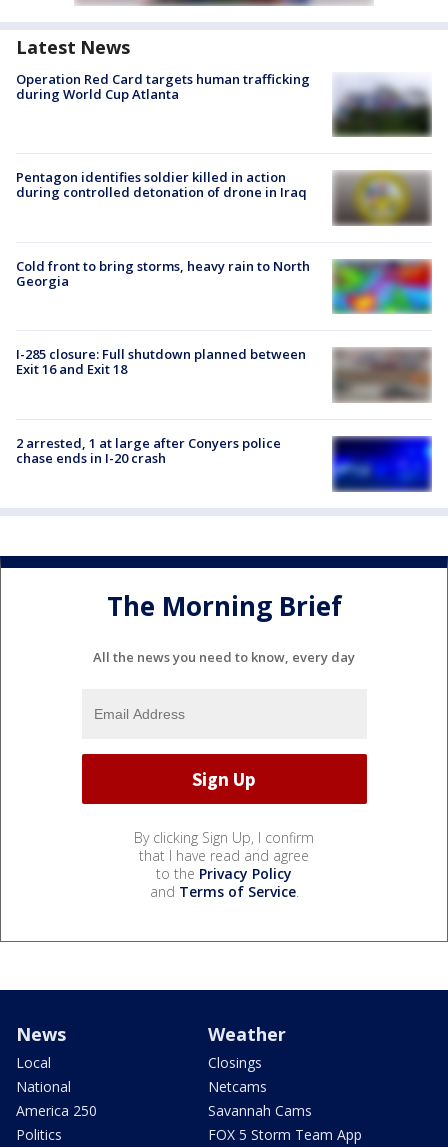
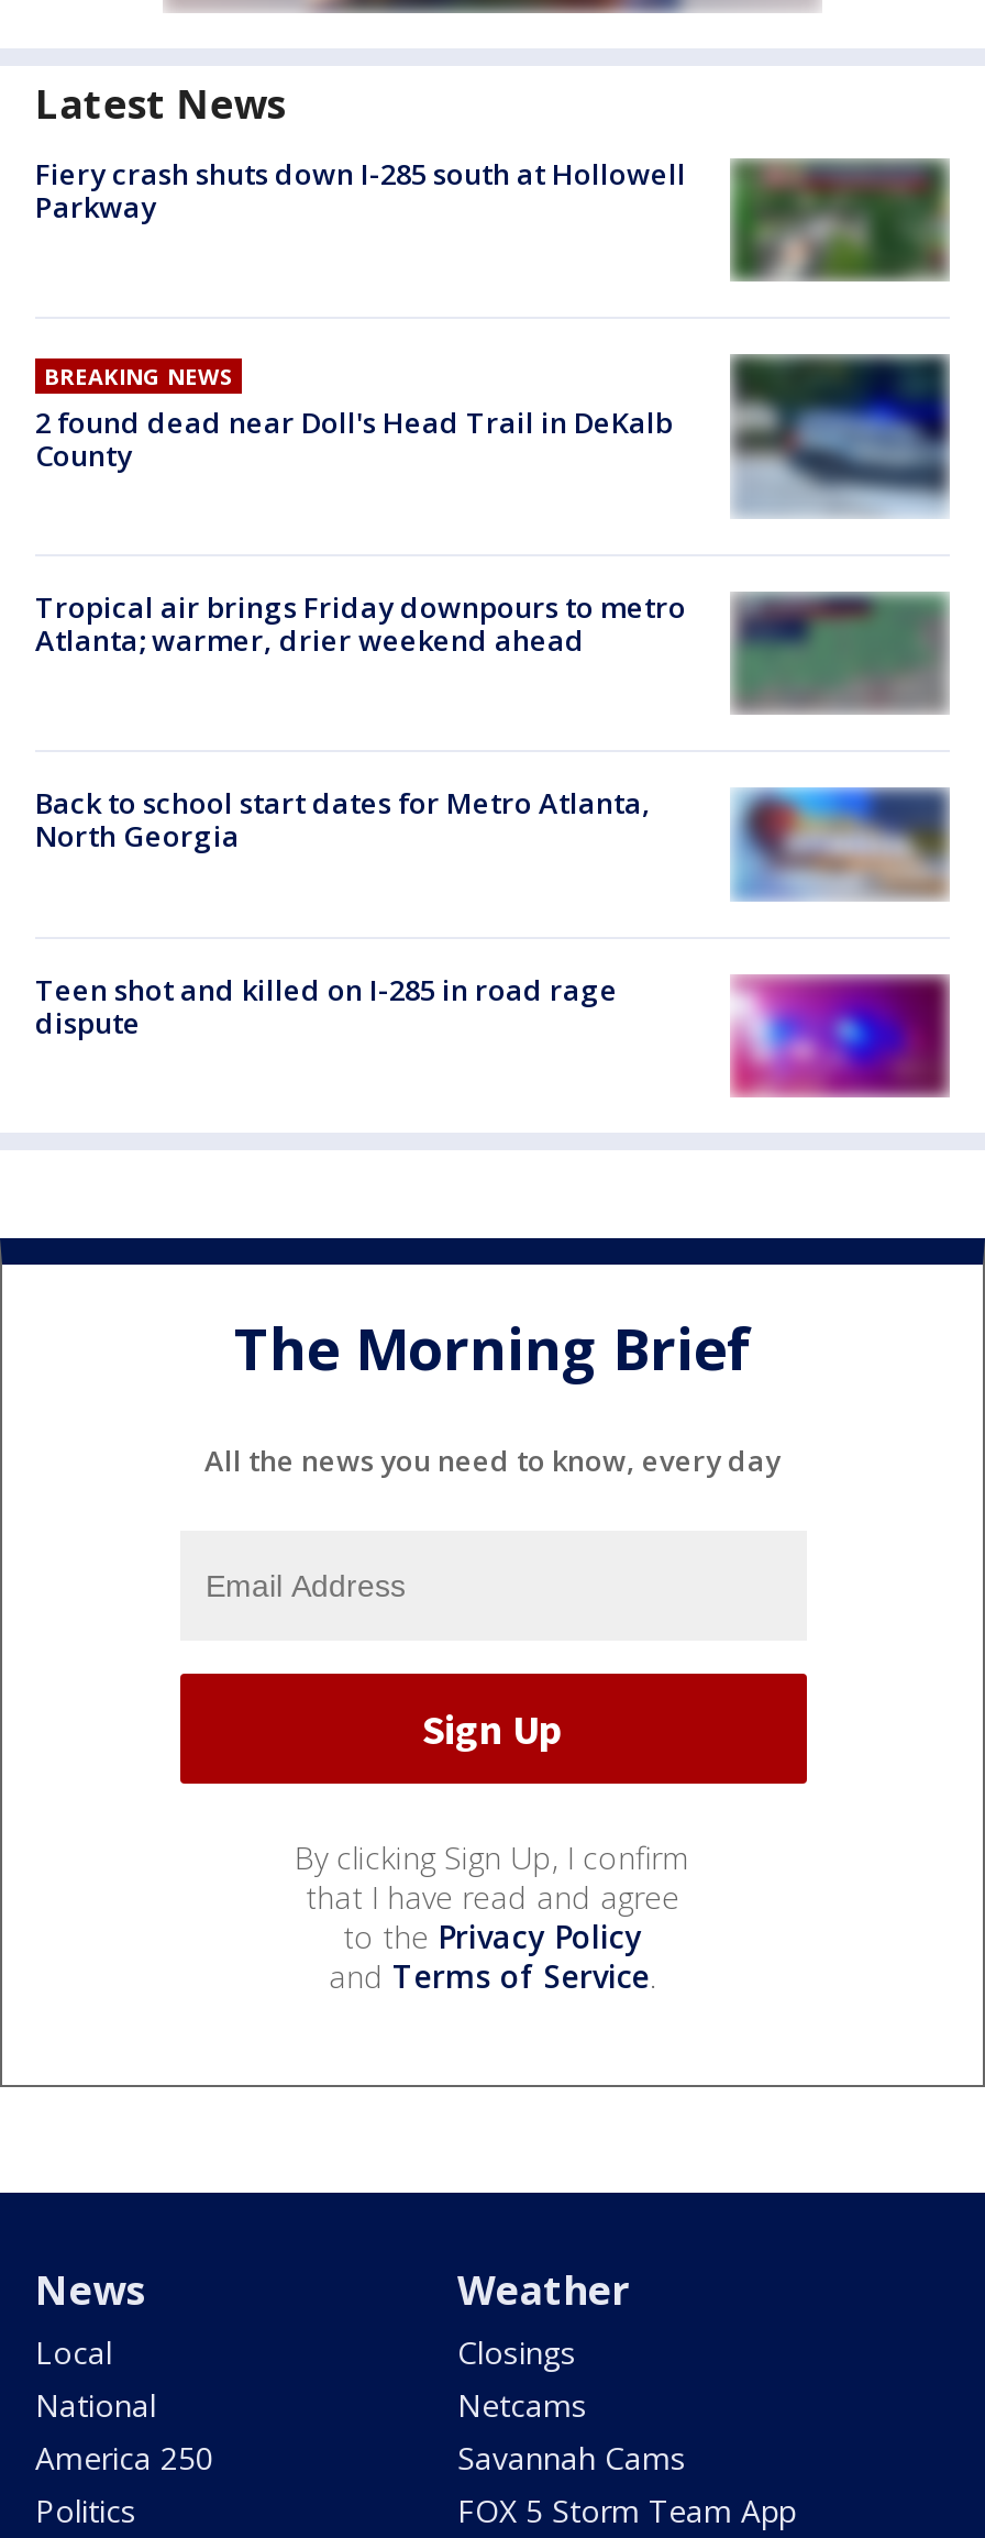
- [image]
- Operation Red Card targets human trafficking
- during World Cup Atlanta
+ [image]
+ Fiery crash shuts down I-285 south at Hollowell
+ Parkway

- [image]
- Pentagon identifies soldier killed in action
- during controlled detonation of drone in Iraq
+ [image]
+ BREAKING NEWS
+ 2 found dead near Doll's Head Trail in DeKalb
+ County

- [image]
- Cold front to bring storms, heavy rain to North
- Georgia
+ [image]
+ Tropical air brings Friday downpours to metro
+ Atlanta; warmer, drier weekend ahead

- [image]
- I-285 closure: Full shutdown planned between
- Exit 16 and Exit 18
+ [image]
+ Back to school start dates for Metro Atlanta,
+ North Georgia

- 2 arrested, 1 at large after Conyers police
- chase ends in I-20 crash
+ Teen shot and killed on I-285 in road rage
+ dispute

- [image]
+ [image]
